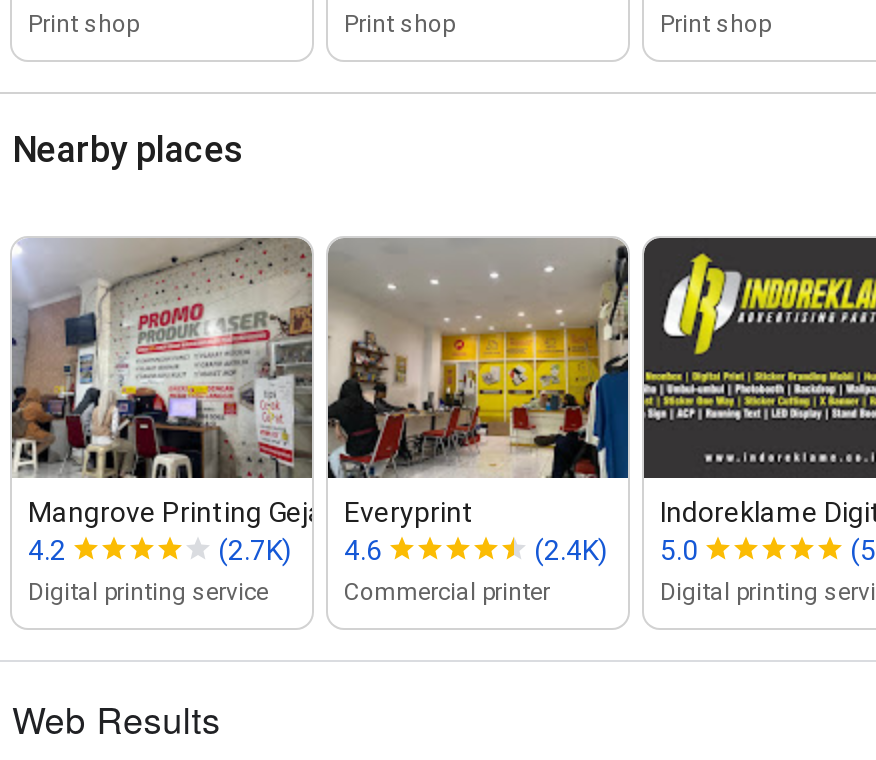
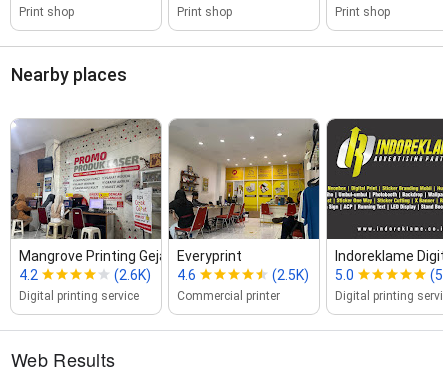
- (2.7K) 4.6
+ (2.6K) 4.6

- (2.4K) 5.0
+ (2.5K) 5.0
